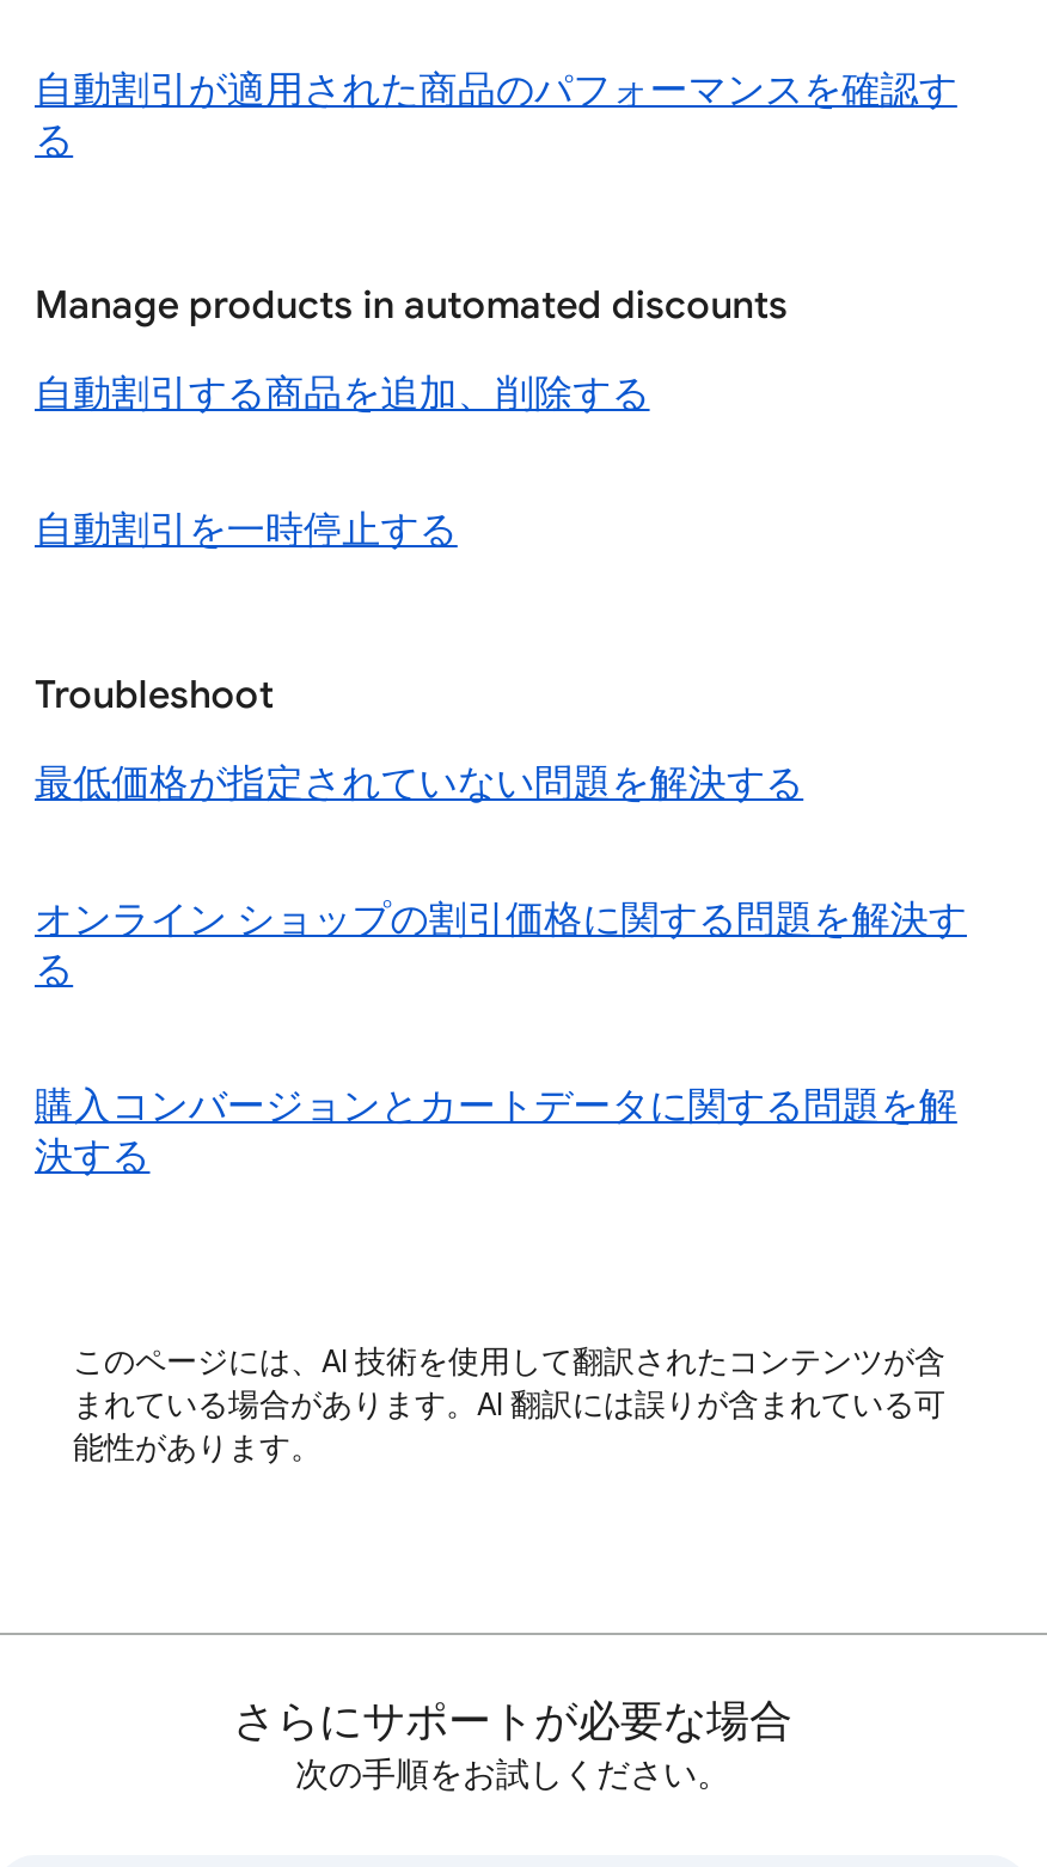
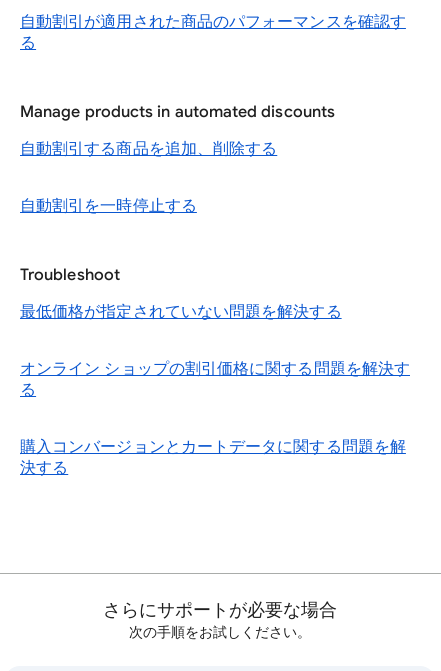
- このページには、AI 技術を使用して翻訳されたコンテンツが含
- まれている場合があります。AI 翻訳には誤りが含まれている可
- 能性があります。
